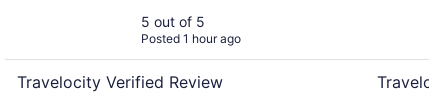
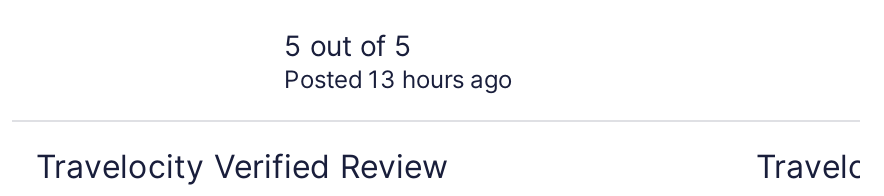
- Posted 1 hour ago
+ Posted 13 hours ago
